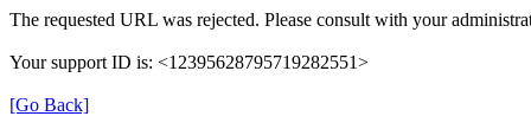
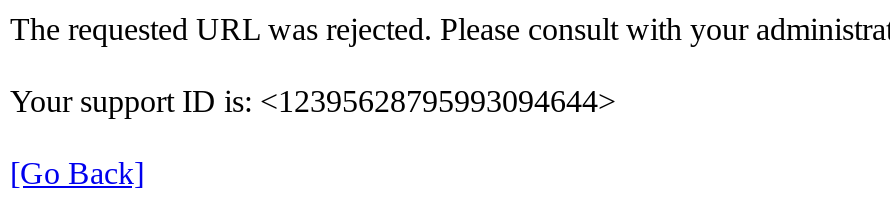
- Your support ID is: <12395628795719282551>
+ Your support ID is: <12395628795993094644>
